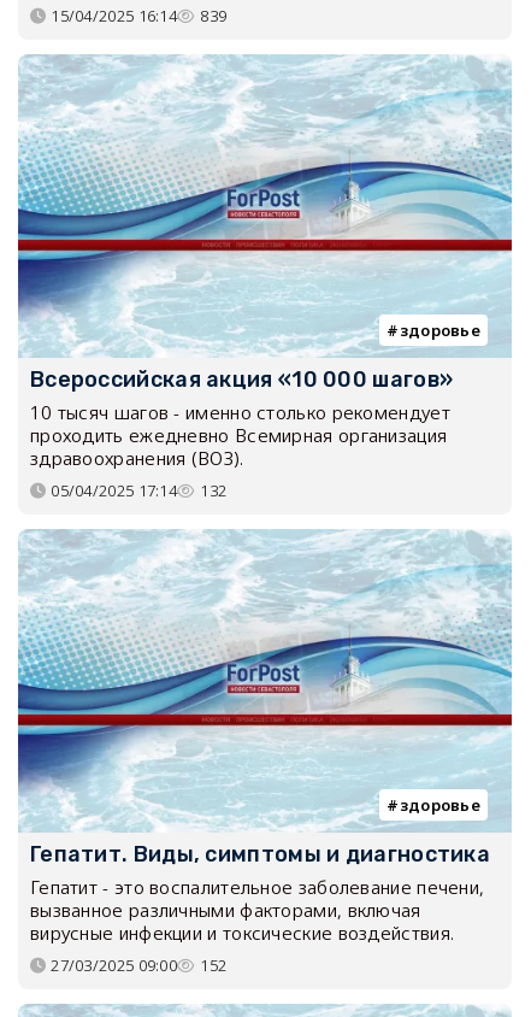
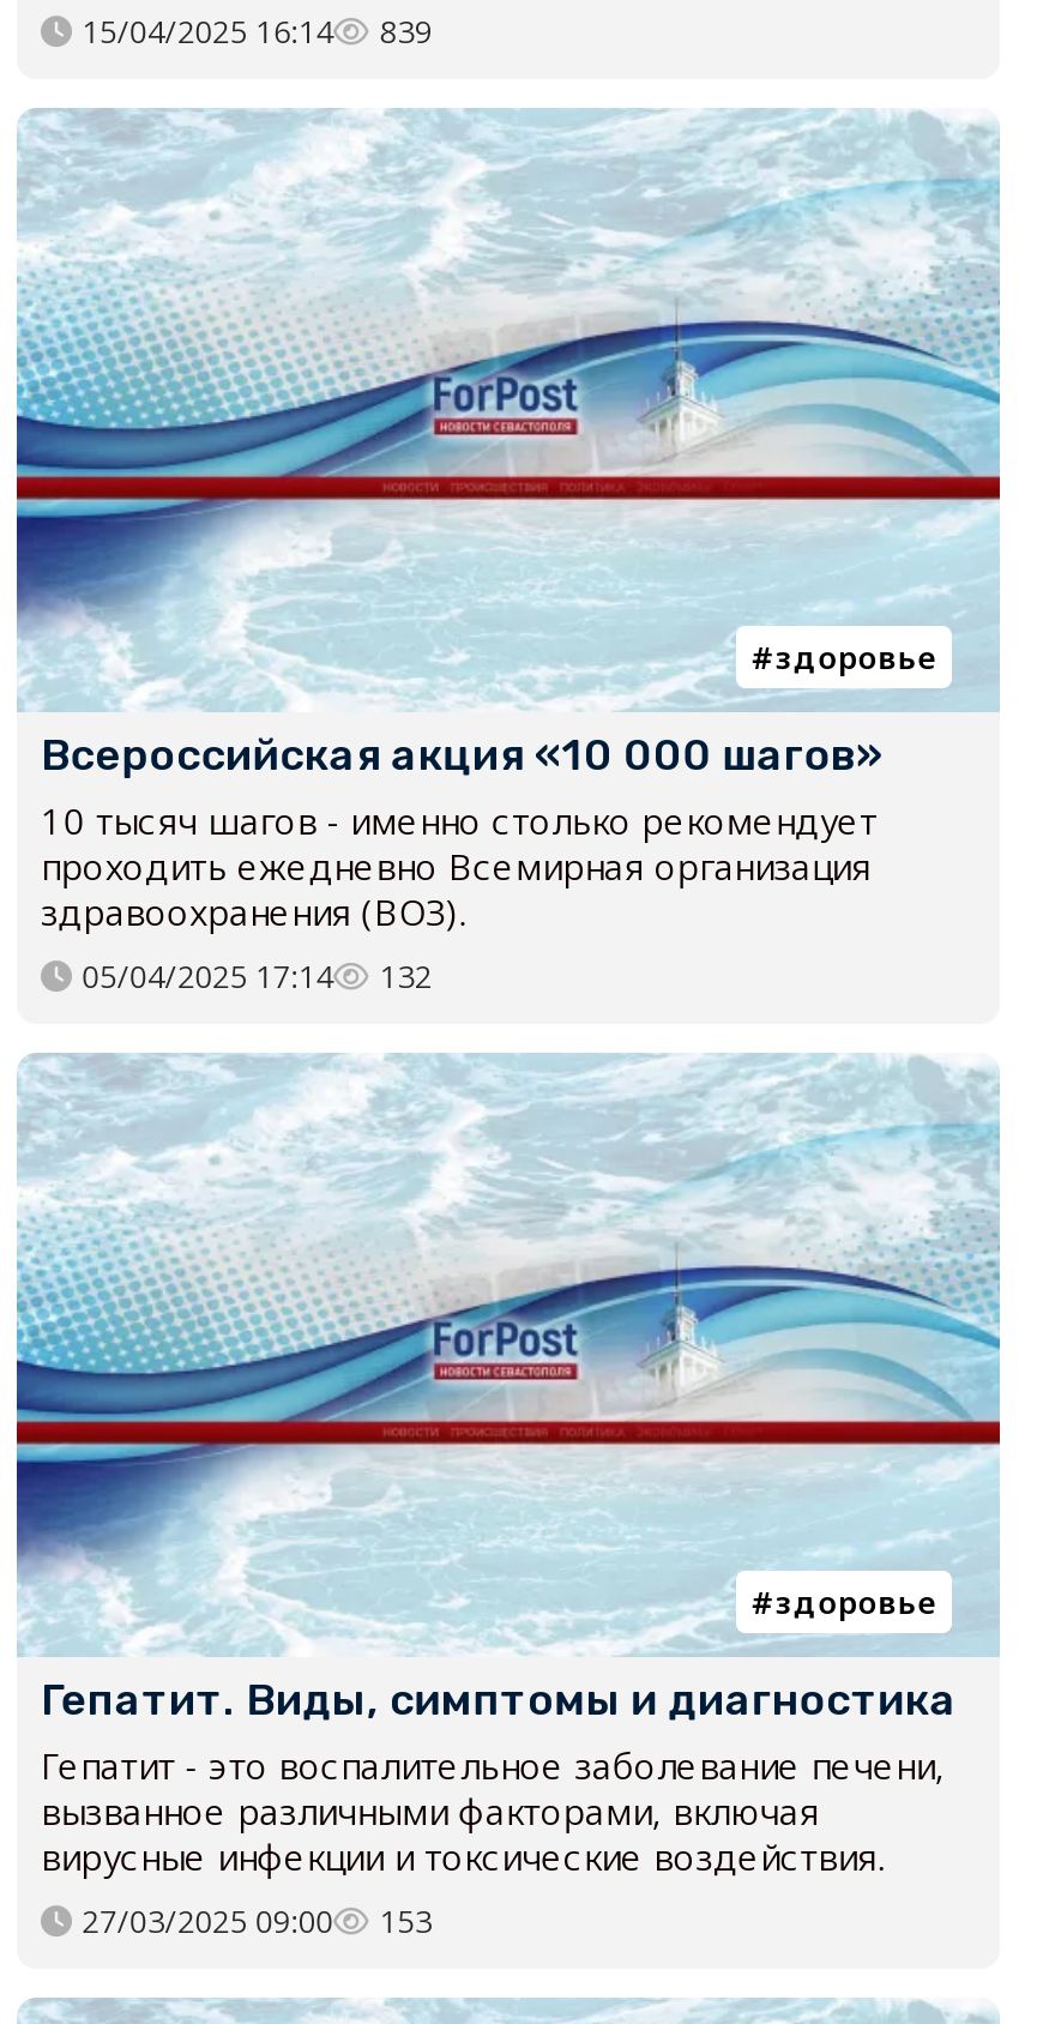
- 27/03/2025 09:00 152
+ 27/03/2025 09:00 153
